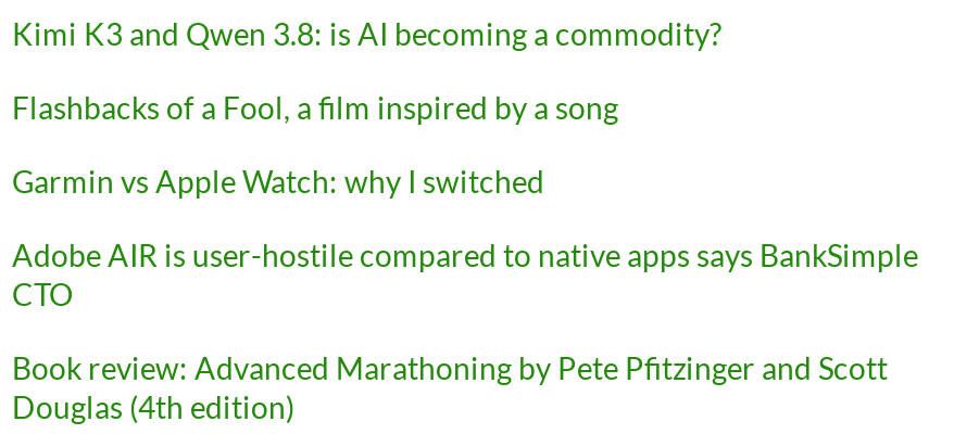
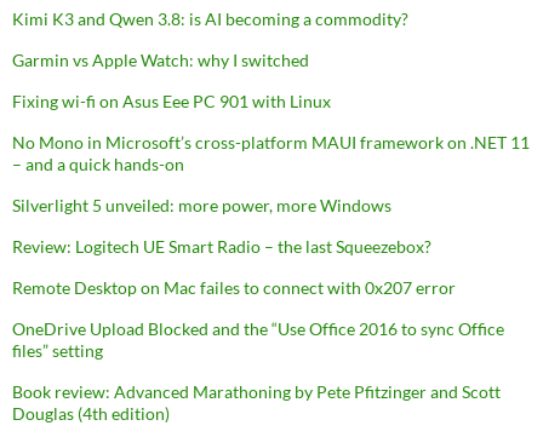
- Flashbacks of a Fool, a film inspired by a song

moved up: Garmin vs Apple Watch: why I switched

- Adobe AIR is user-hostile compared to native apps says BankSimple
- CTO
+ Fixing wi-fi on Asus Eee PC 901 with Linux
+ No Mono in Microsoft’s cross-platform MAUI framework on .NET 11
+ – and a quick hands-on
+ Silverlight 5 unveiled: more power, more Windows
+ Review: Logitech UE Smart Radio – the last Squeezebox?
+ Remote Desktop on Mac failes to connect with 0x207 error
+ OneDrive Upload Blocked and the “Use Office 2016 to sync Office
+ files” setting
